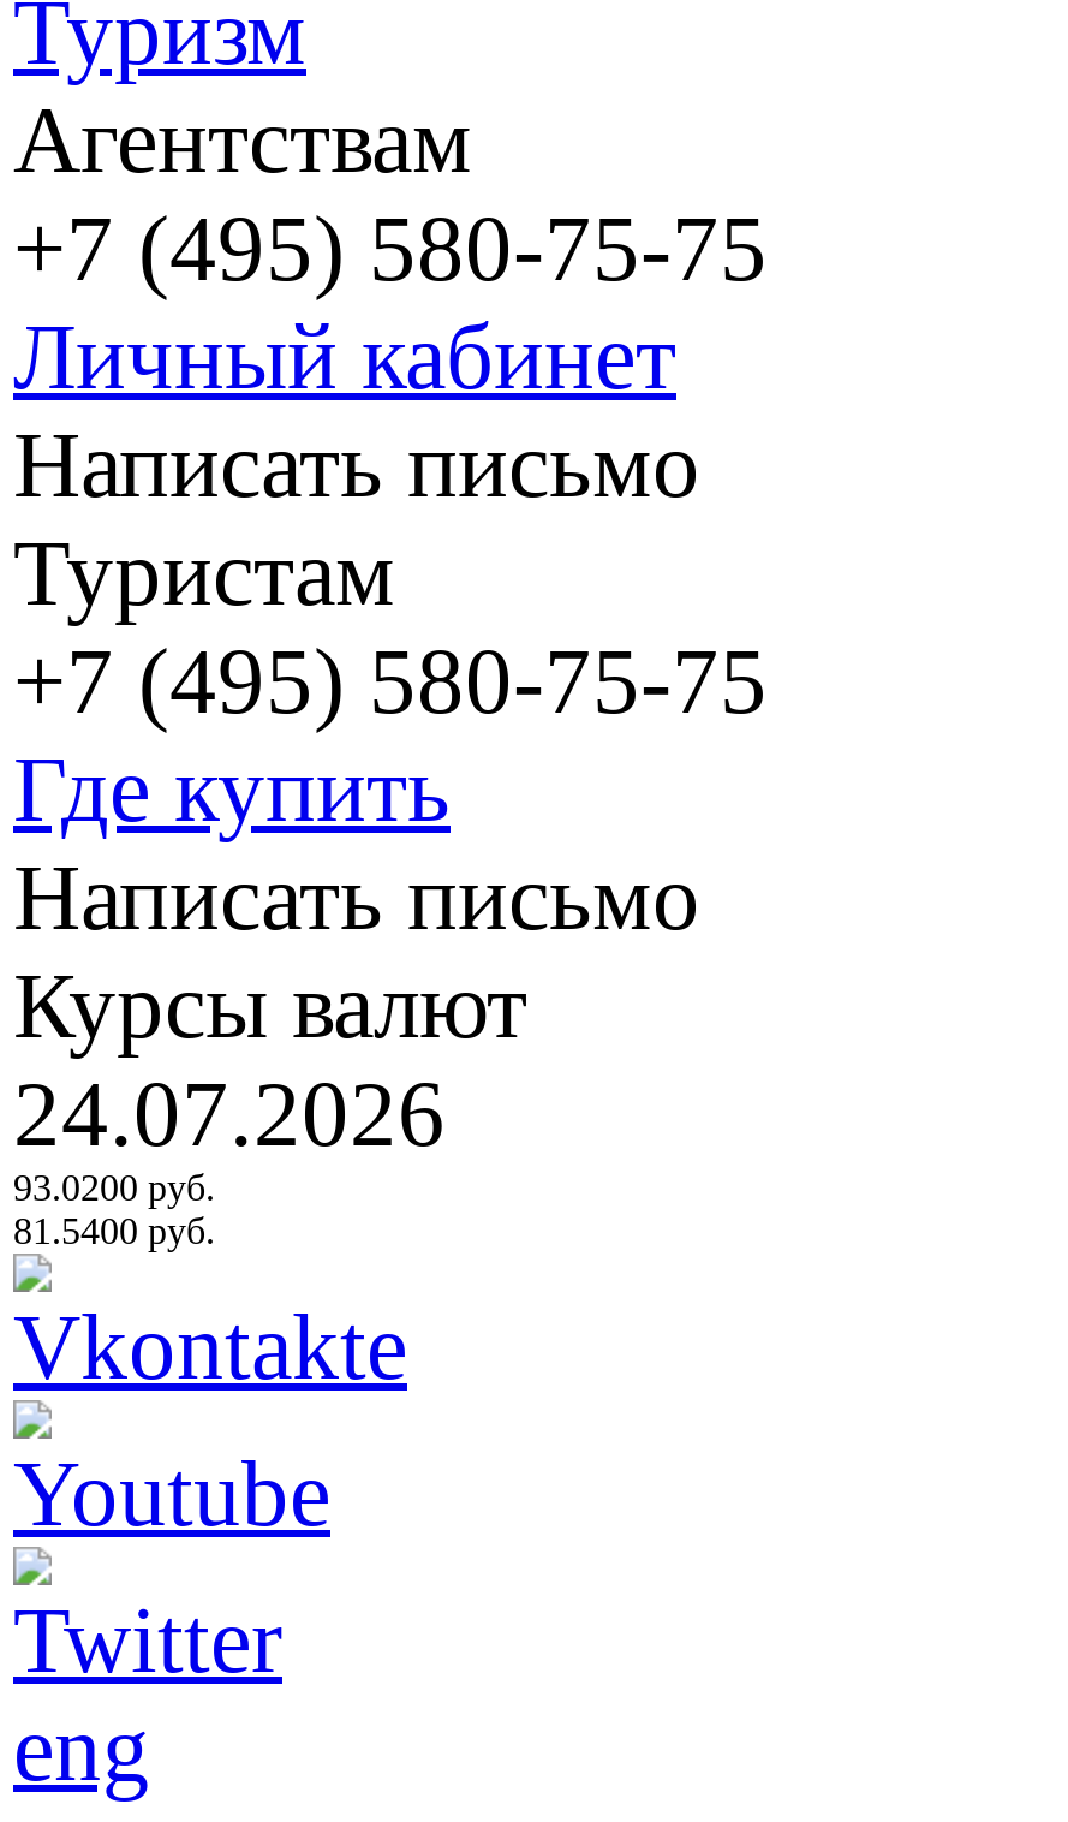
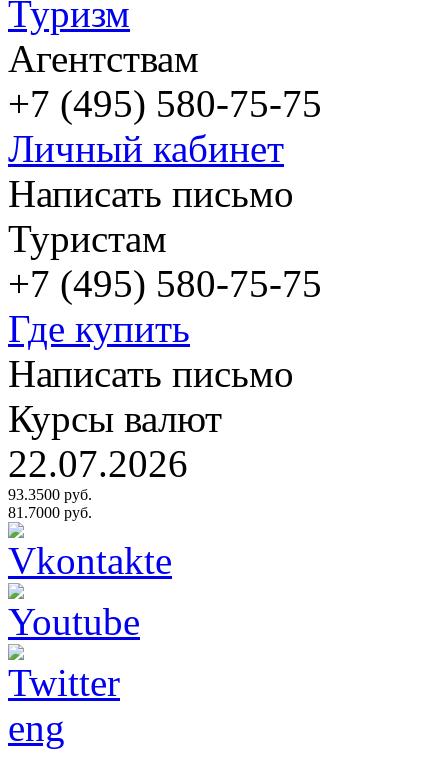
- 24.07.2026
+ 22.07.2026

- 93.0200 руб.
+ 93.3500 руб.

- 81.5400 руб.
+ 81.7000 руб.
